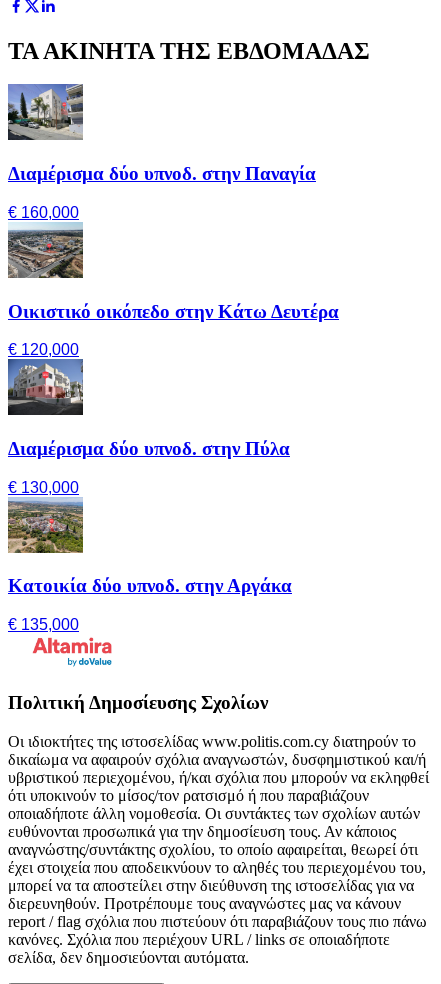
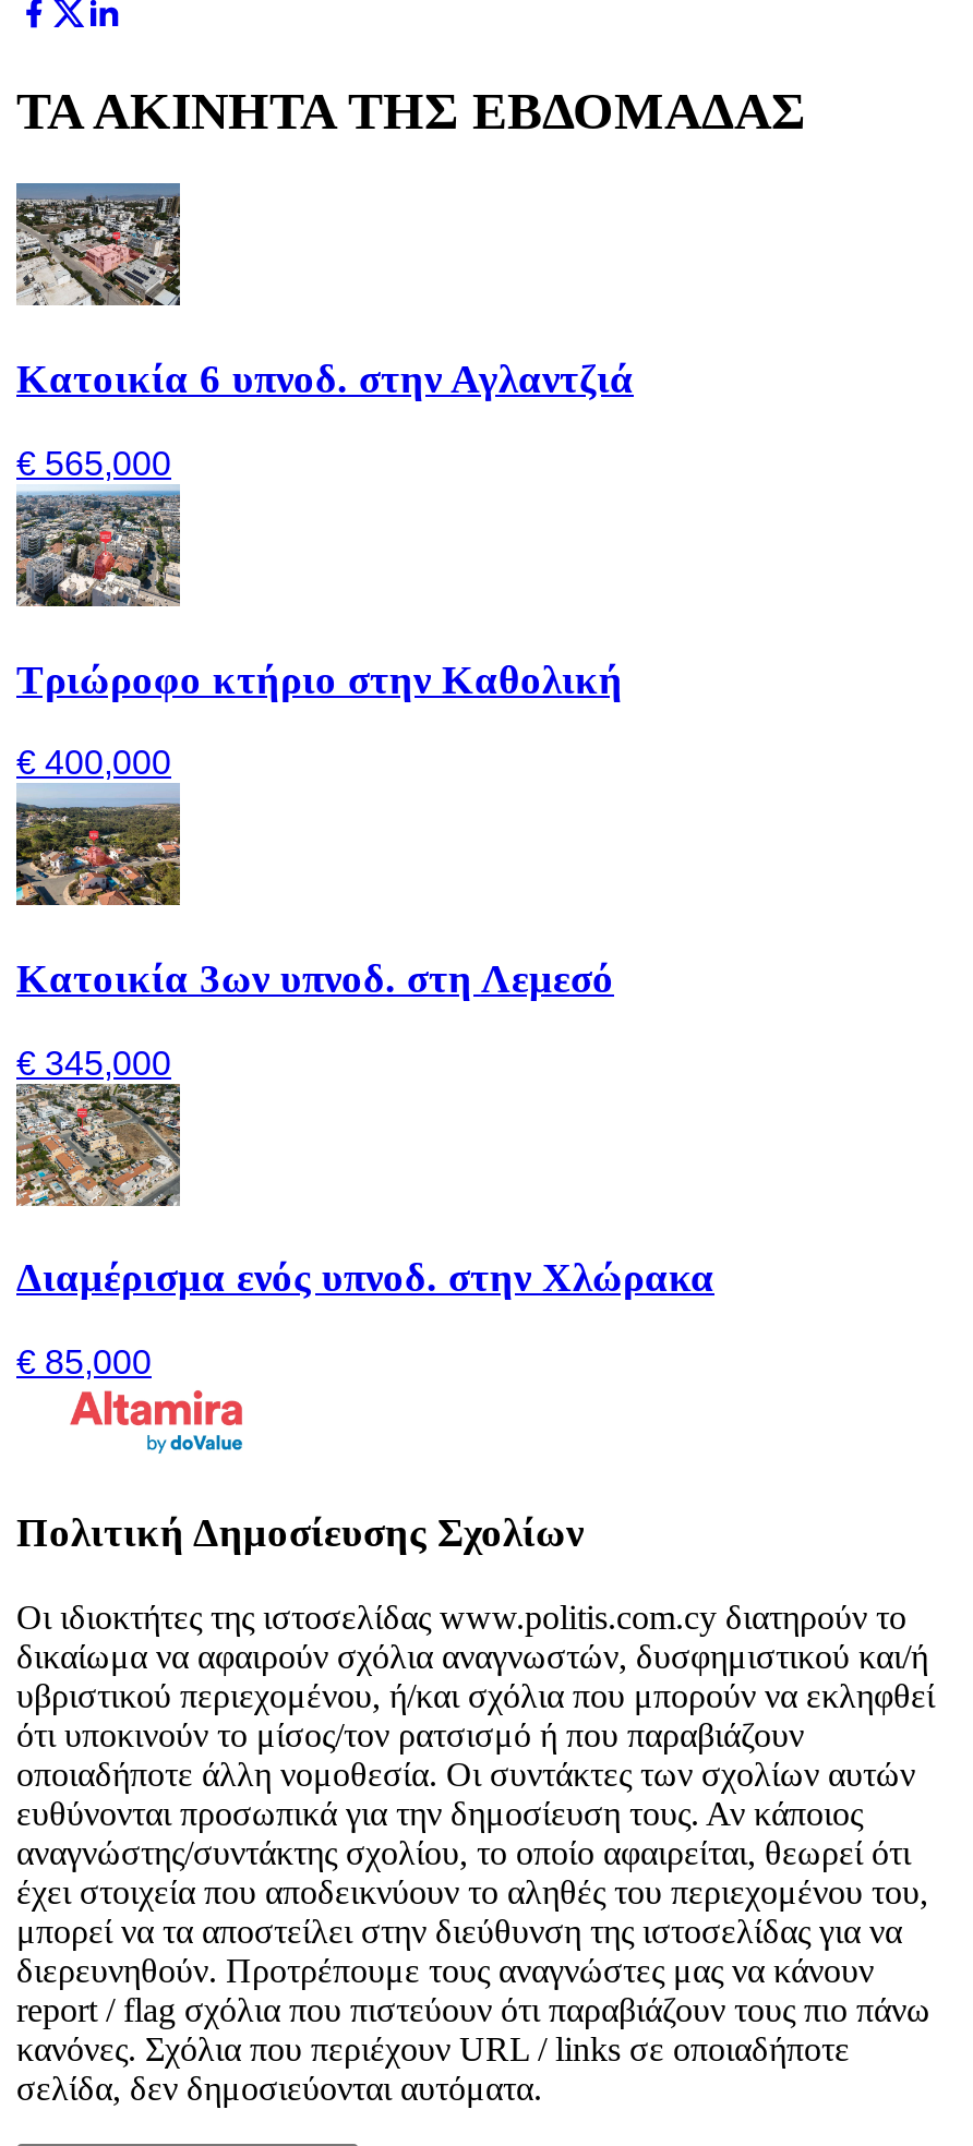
- [image]
- Διαμέρισμα δύο υπνοδ. στην Παναγία
+ [image]
+ Κατοικία 6 υπνοδ. στην Αγλαντζιά

- € 160,000
+ € 565,000

- [image]
- Οικιστικό οικόπεδο στην Κάτω Δευτέρα
+ [image]
+ Τριώροφο κτήριο στην Καθολική

- € 120,000
+ € 400,000

- [image]
- Διαμέρισμα δύο υπνοδ. στην Πύλα
+ [image]
+ Κατοικία 3ων υπνοδ. στη Λεμεσό

- € 130,000
+ € 345,000

- [image]
- Κατοικία δύο υπνοδ. στην Αργάκα
+ [image]
+ Διαμέρισμα ενός υπνοδ. στην Χλώρακα

- € 135,000
+ € 85,000
